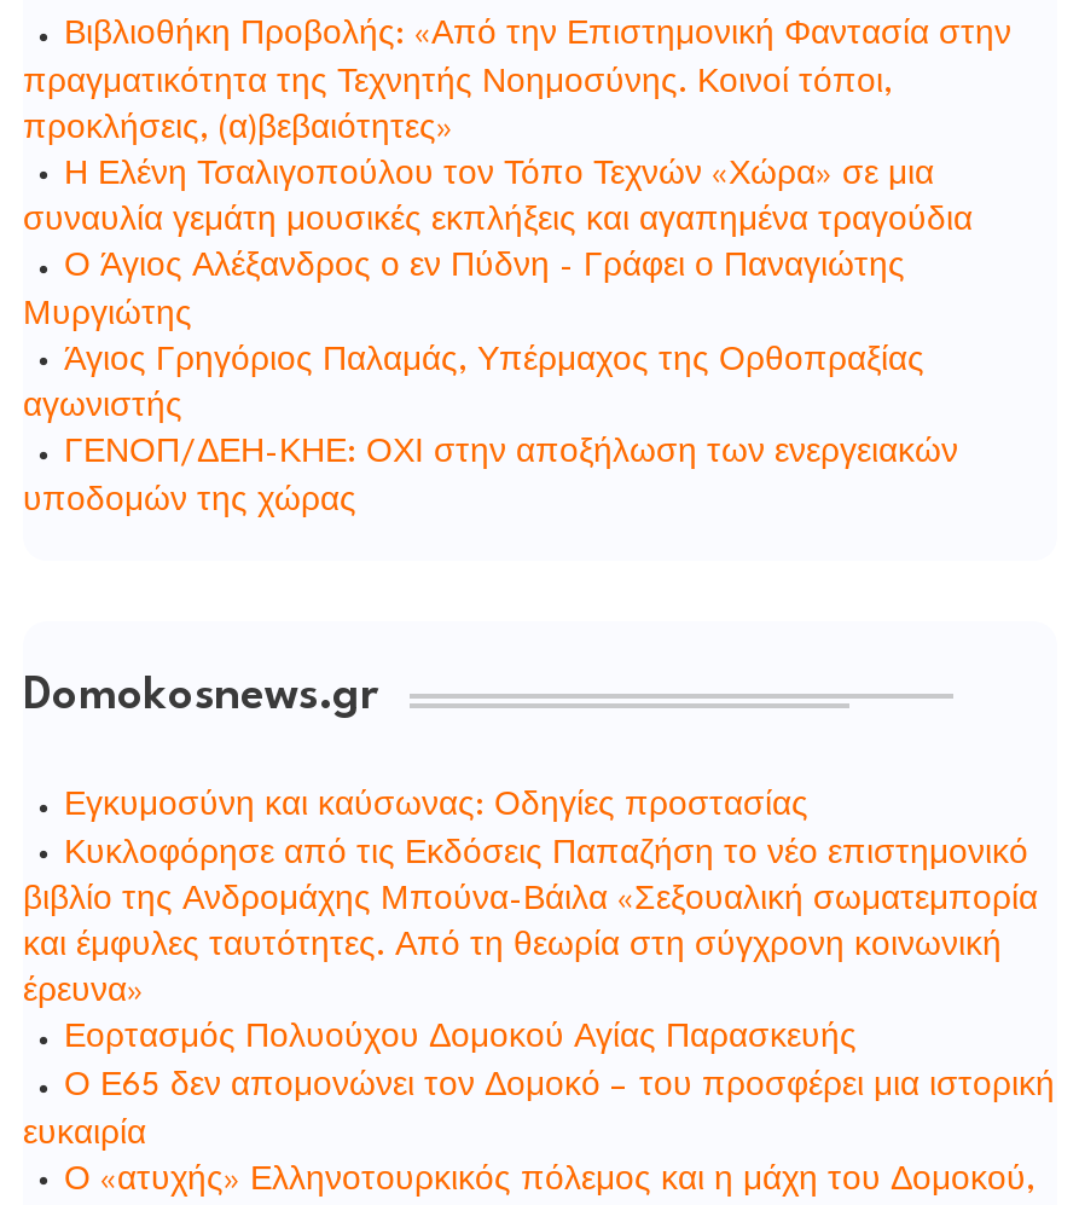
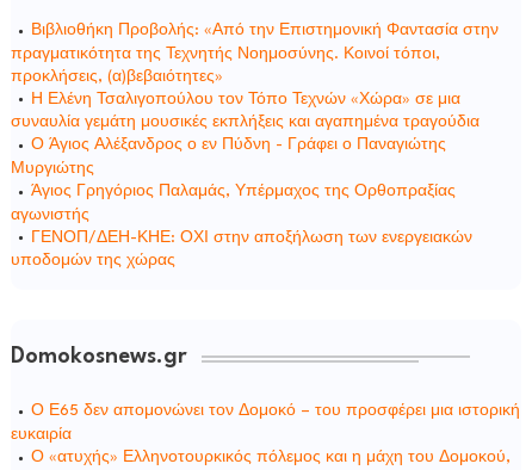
- Εγκυμοσύνη και καύσωνας: Οδηγίες προστασίας
- Κυκλοφόρησε από τις Εκδόσεις Παπαζήση το νέο επιστημονικό
- βιβλίο της Ανδρομάχης Μπούνα-Βάιλα «Σεξουαλική σωματεμπορία
- και έμφυλες ταυτότητες. Από τη θεωρία στη σύγχρονη κοινωνική
- έρευνα»
- Εορτασμός Πολυούχου Δομοκού Αγίας Παρασκευής
